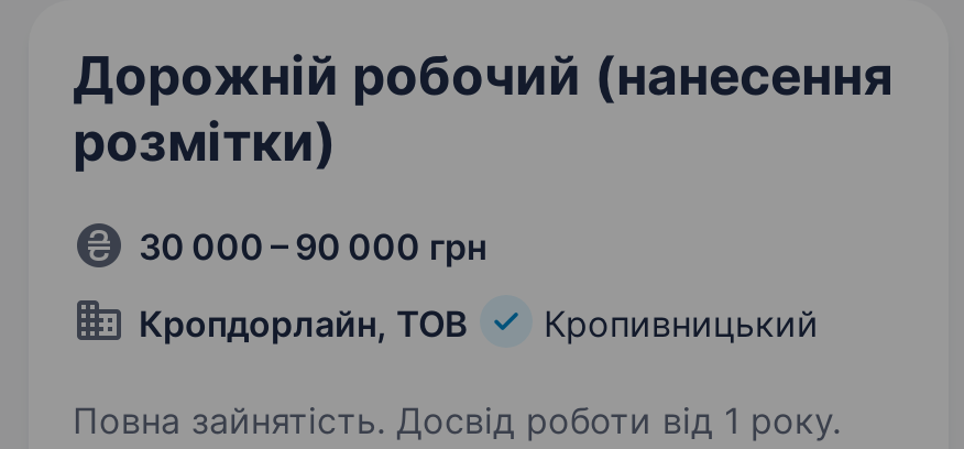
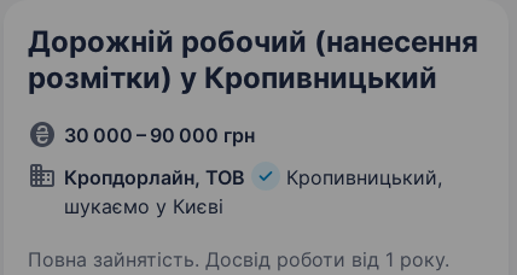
- розмітки)
+ розмітки) у Кропивницький

- Кропивницький
+ Кропивницький,
+ шукаємо у Києві
